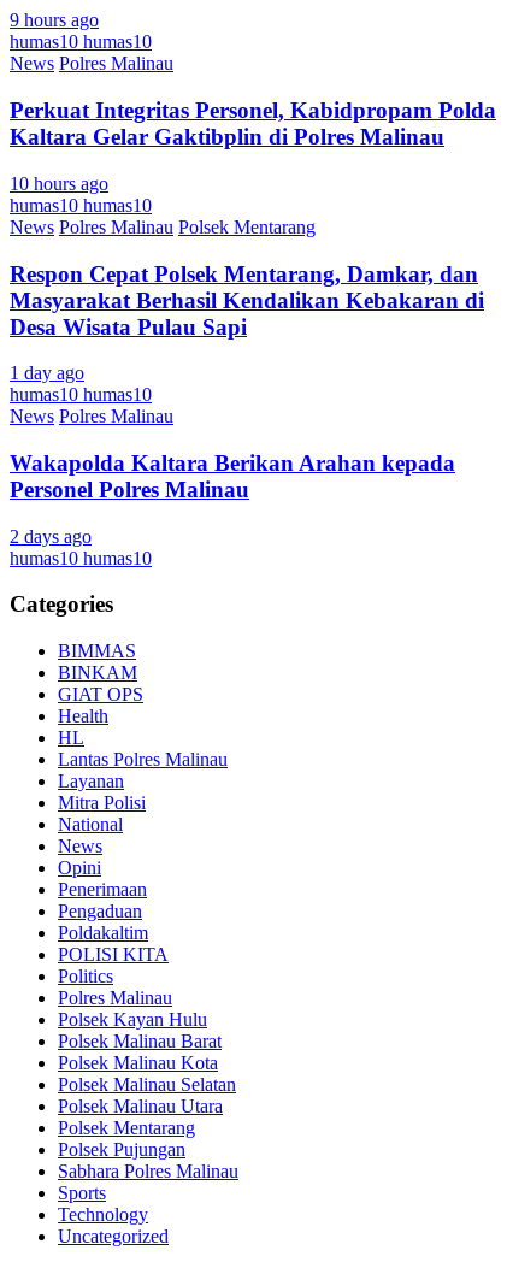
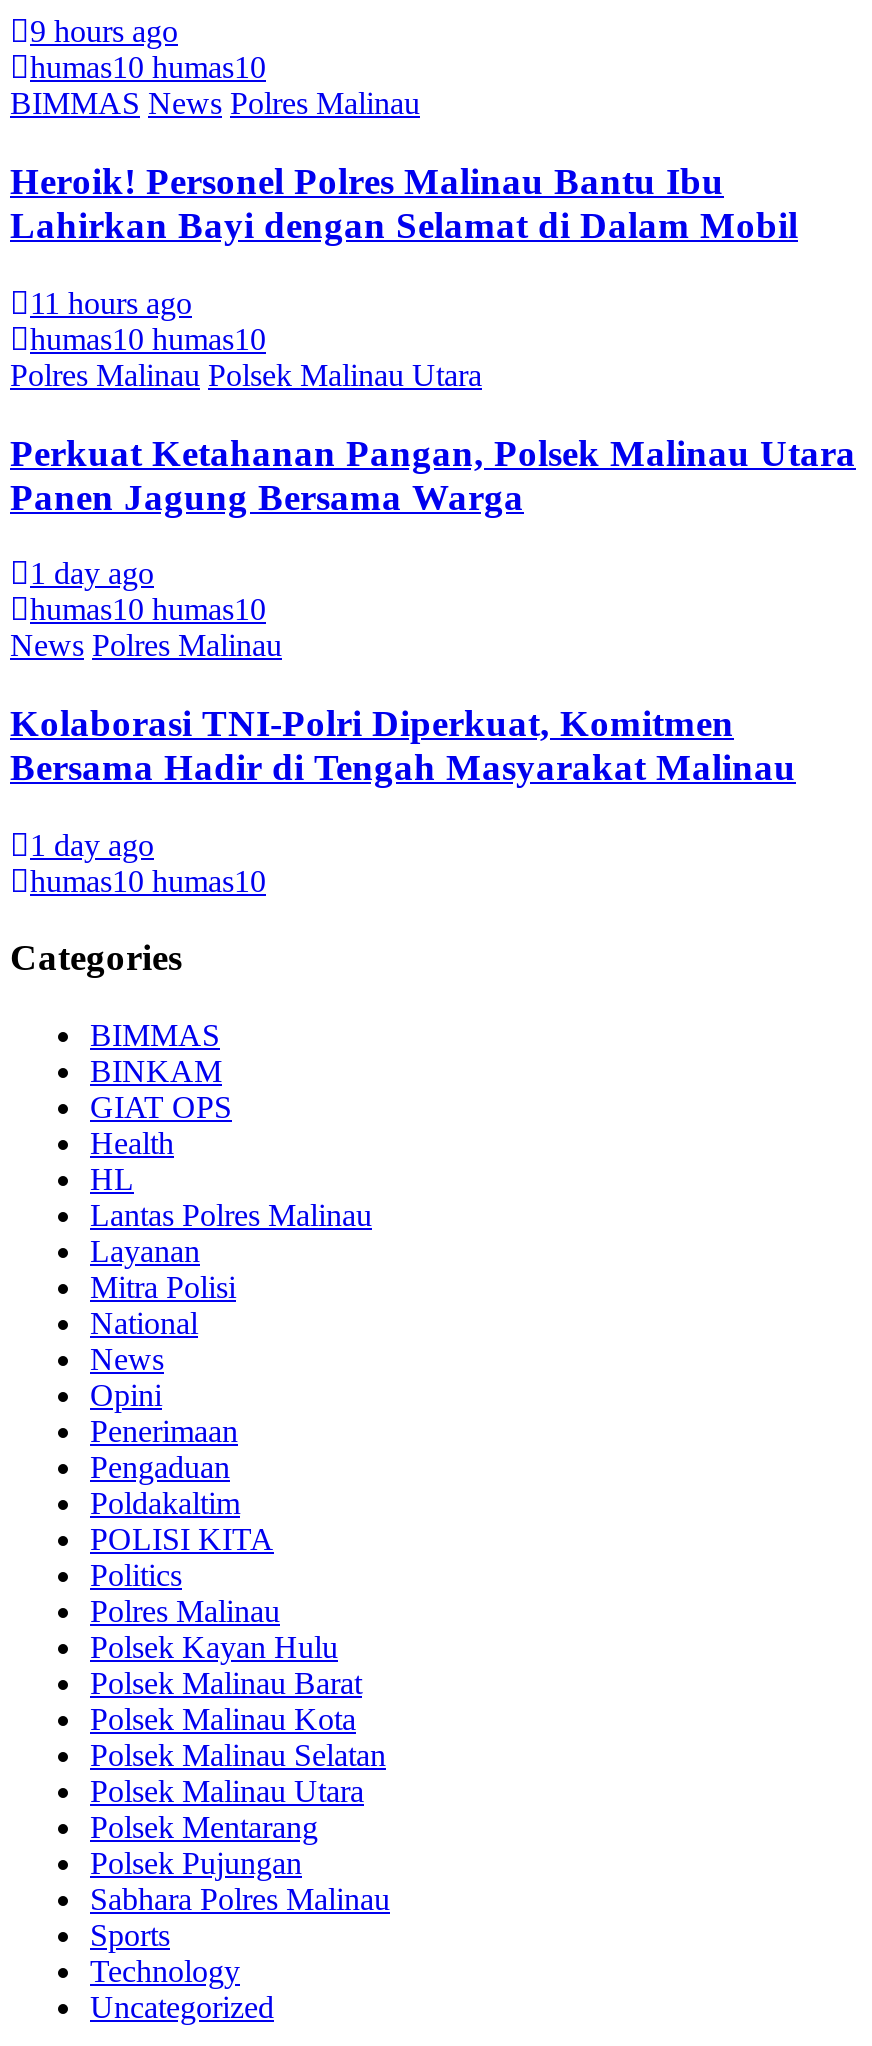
- News Polres Malinau
+ BIMMAS News Polres Malinau

- Perkuat Integritas Personel, Kabidpropam Polda
- Kaltara Gelar Gaktibplin di Polres Malinau
+ Heroik! Personel Polres Malinau Bantu Ibu
+ Lahirkan Bayi dengan Selamat di Dalam Mobil

- 10 hours ago
+ 11 hours ago

- News Polres Malinau Polsek Mentarang
+ Polres Malinau Polsek Malinau Utara

- Respon Cepat Polsek Mentarang, Damkar, dan
- Masyarakat Berhasil Kendalikan Kebakaran di
- Desa Wisata Pulau Sapi
+ Perkuat Ketahanan Pangan, Polsek Malinau Utara
+ Panen Jagung Bersama Warga

- Wakapolda Kaltara Berikan Arahan kepada
- Personel Polres Malinau
+ Kolaborasi TNI-Polri Diperkuat, Komitmen
+ Bersama Hadir di Tengah Masyarakat Malinau

- 2 days ago
+ 1 day ago
